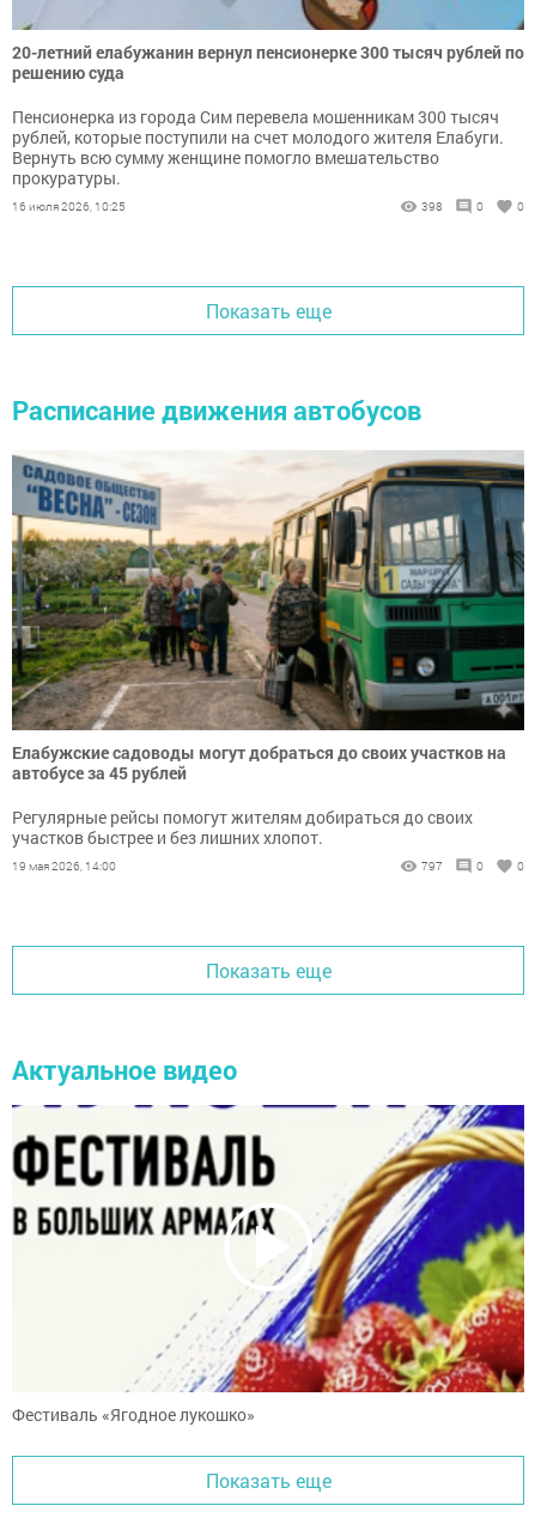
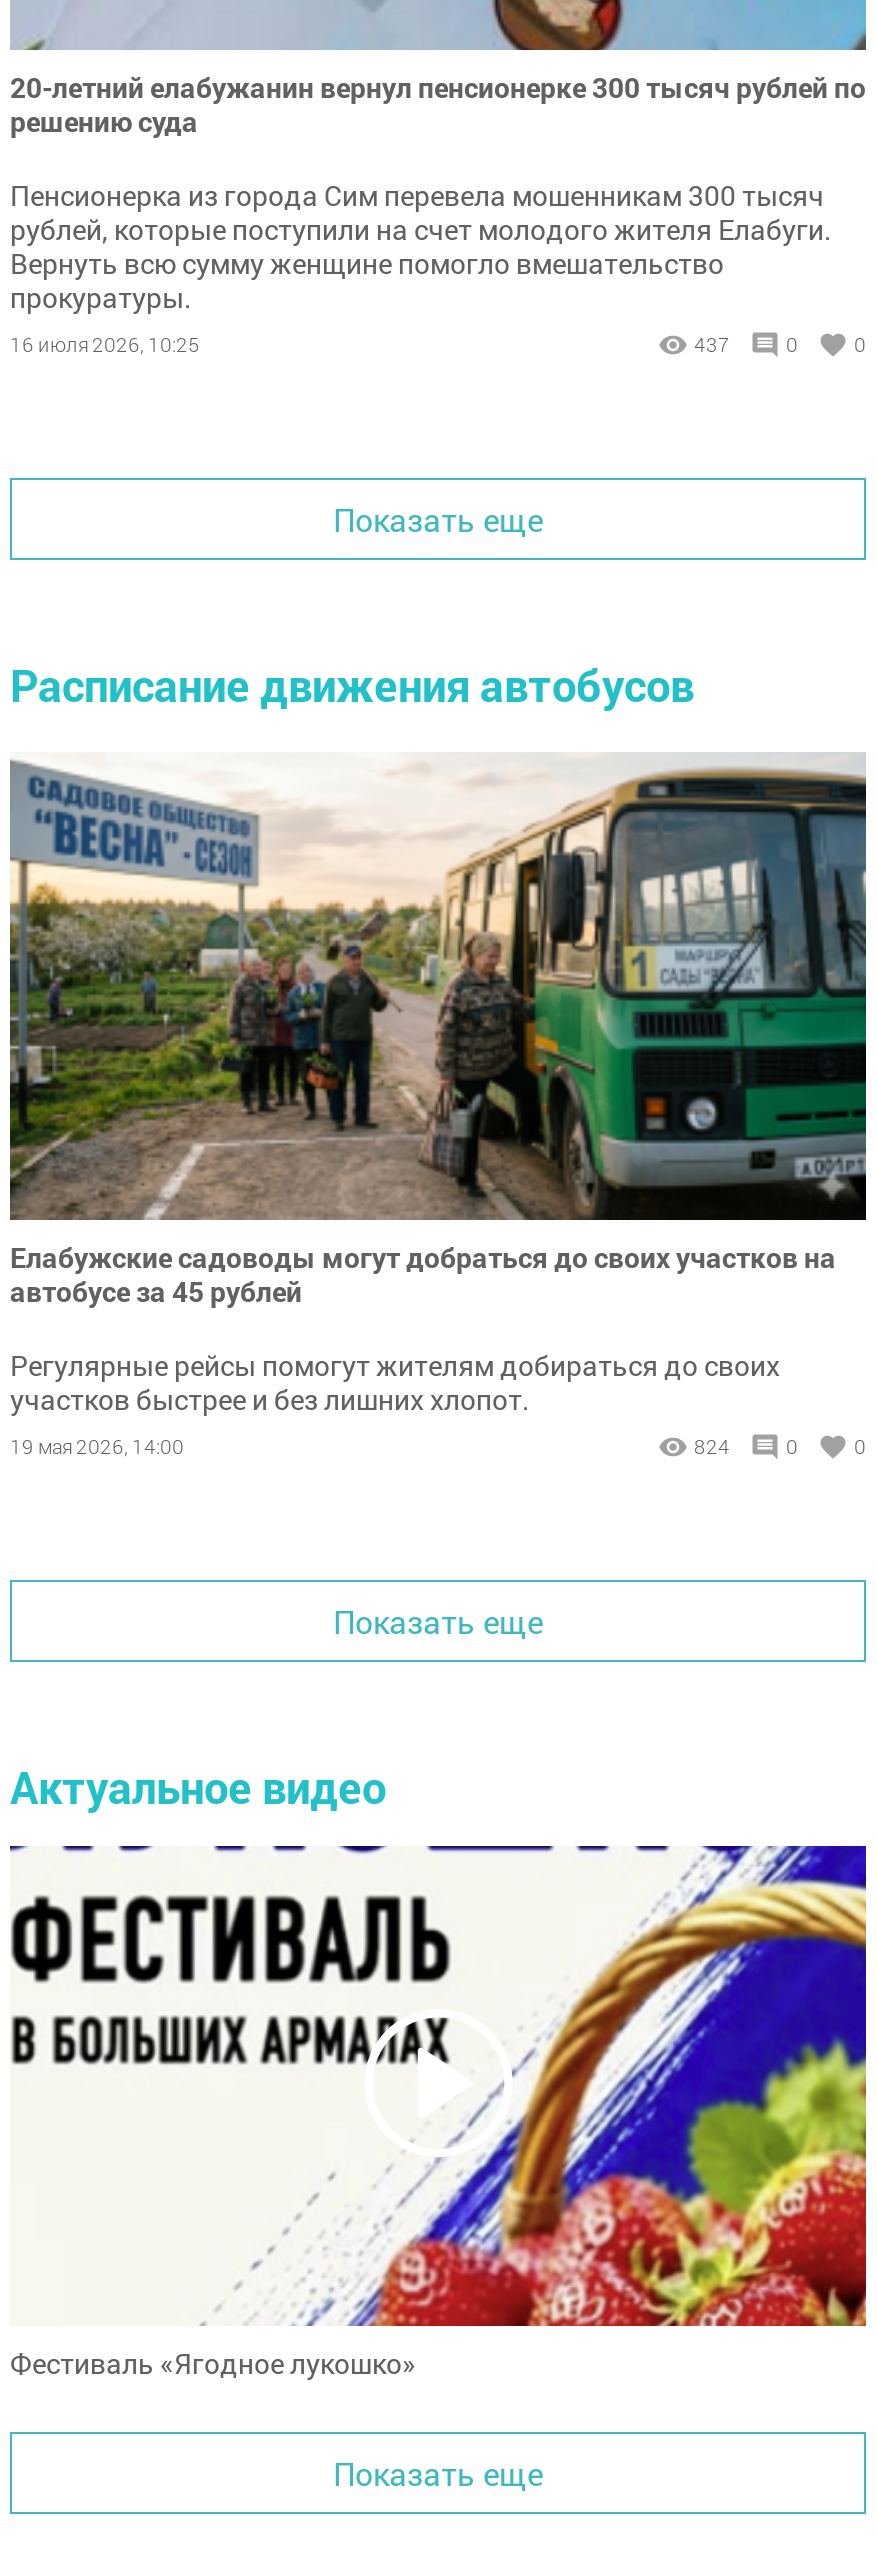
- 398
+ 437

- 797
+ 824
